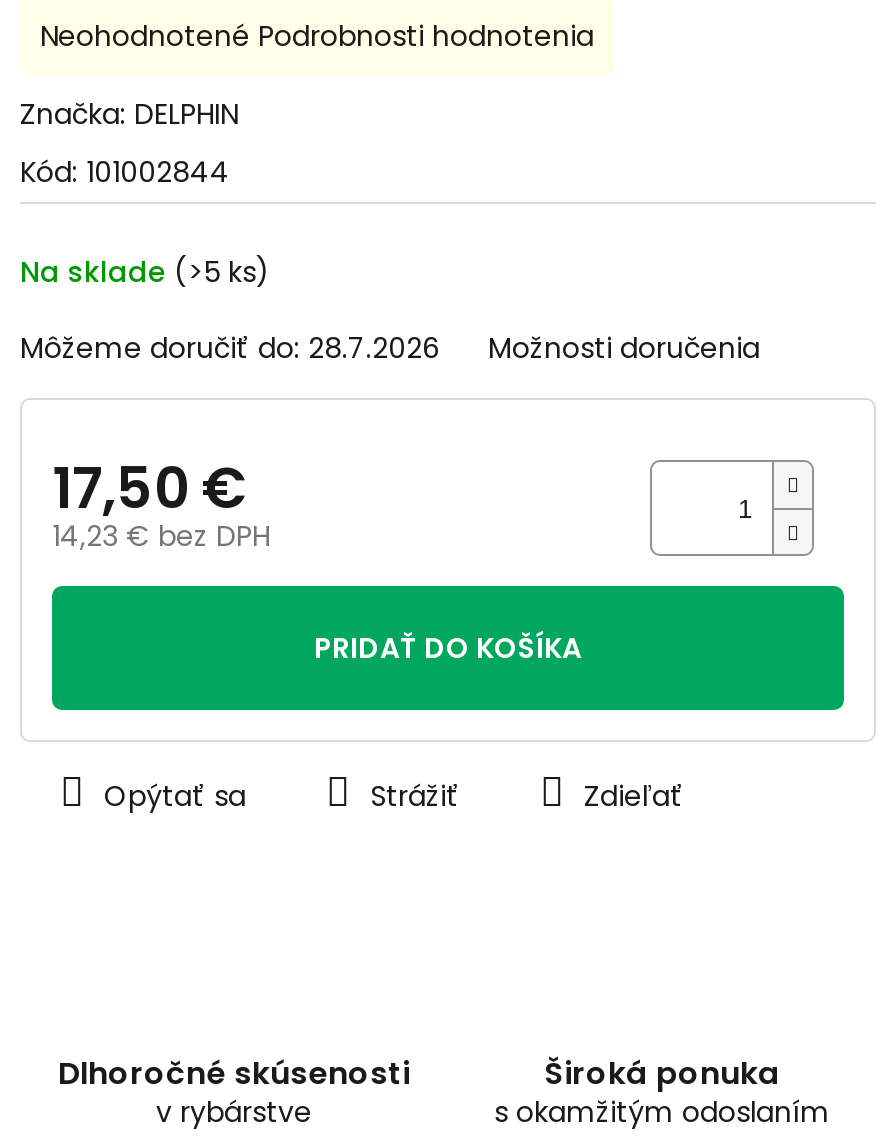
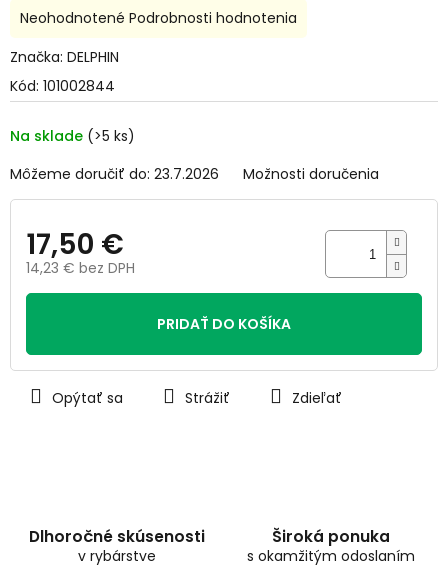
- Môžeme doručiť do: 28.7.2026
+ Môžeme doručiť do: 23.7.2026
